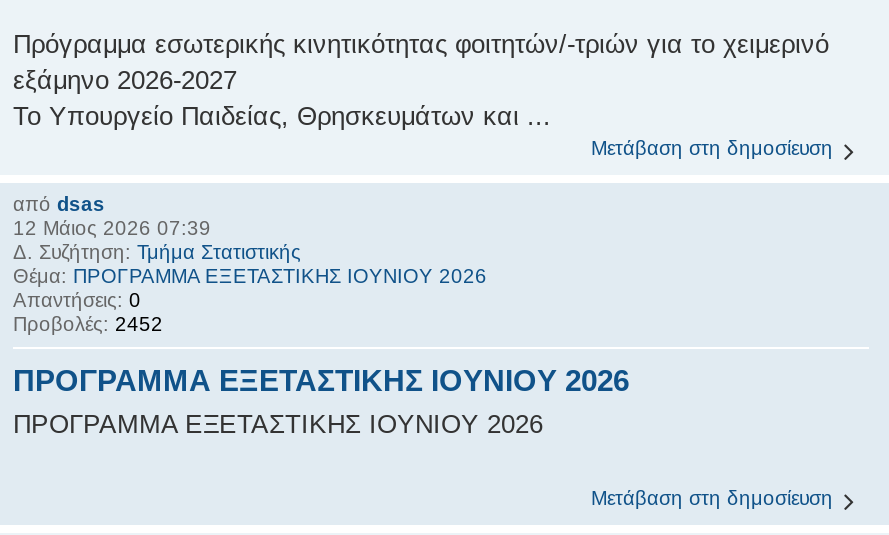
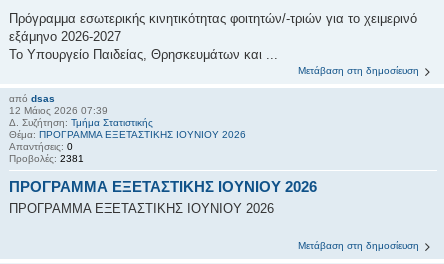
- Προβολές: 2452
+ Προβολές: 2381
